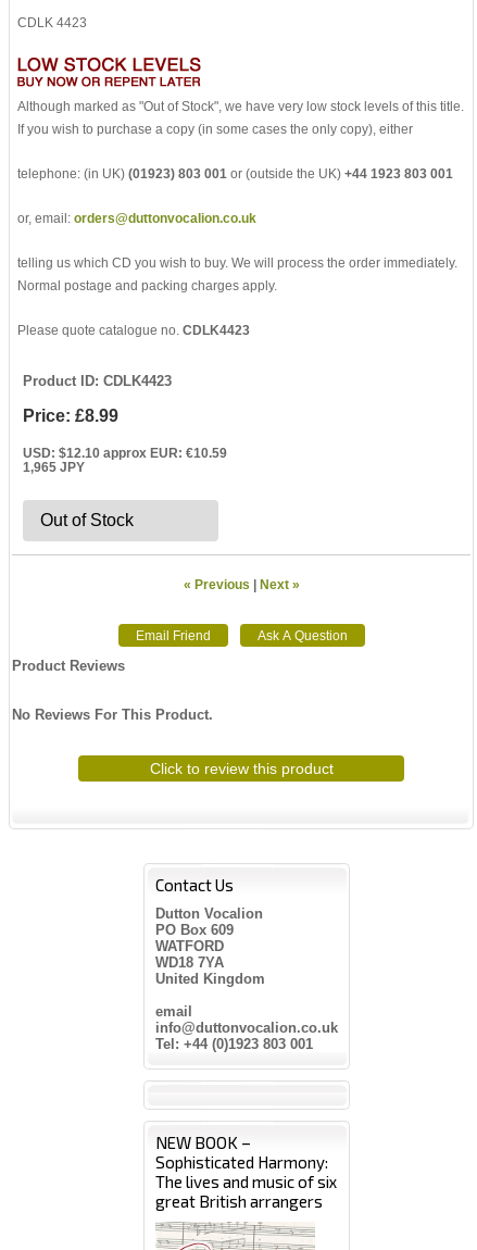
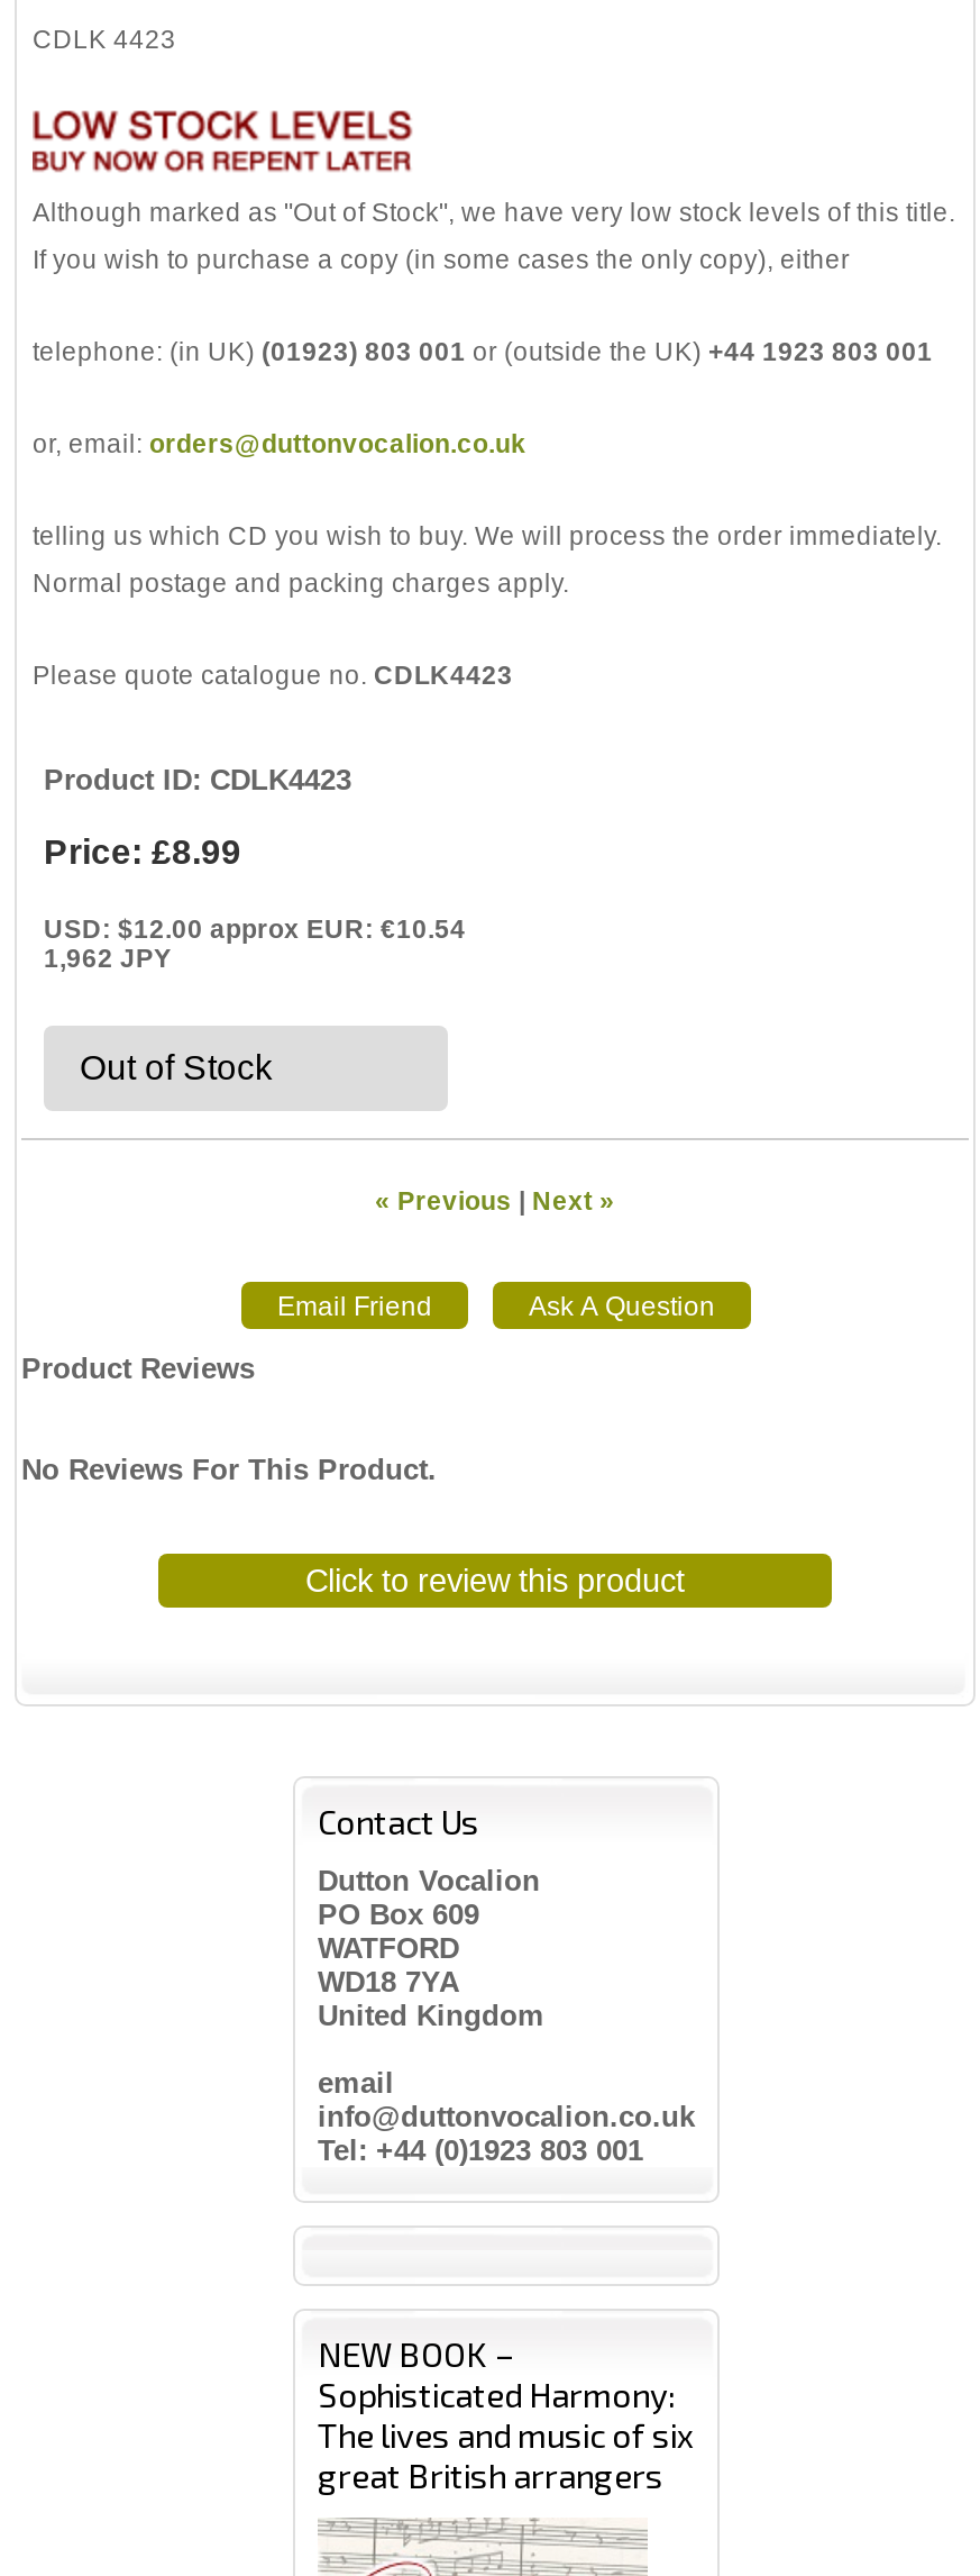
- USD: $12.10 approx EUR: €10.59
+ USD: $12.00 approx EUR: €10.54

- 1,965 JPY
+ 1,962 JPY
